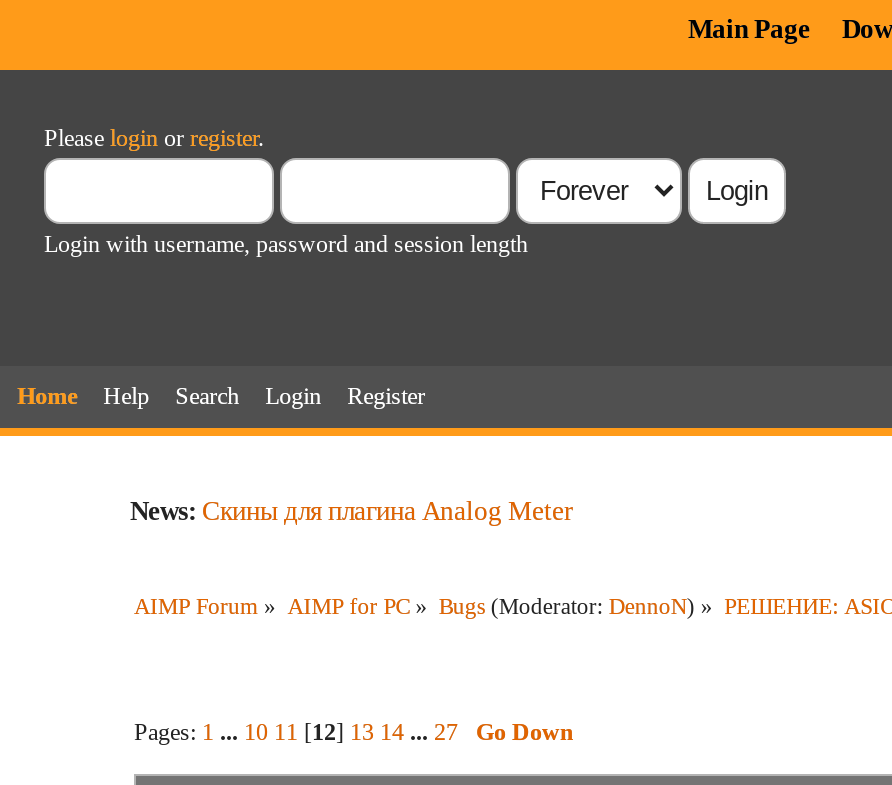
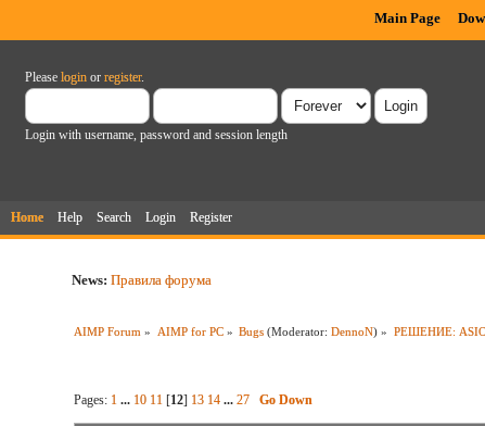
- News: Скины для плагина Analog Meter
+ News: Правила форума
